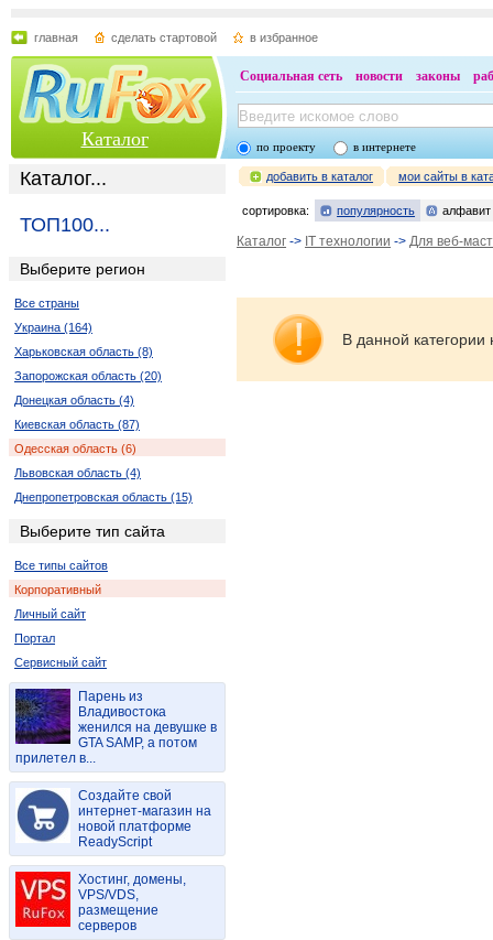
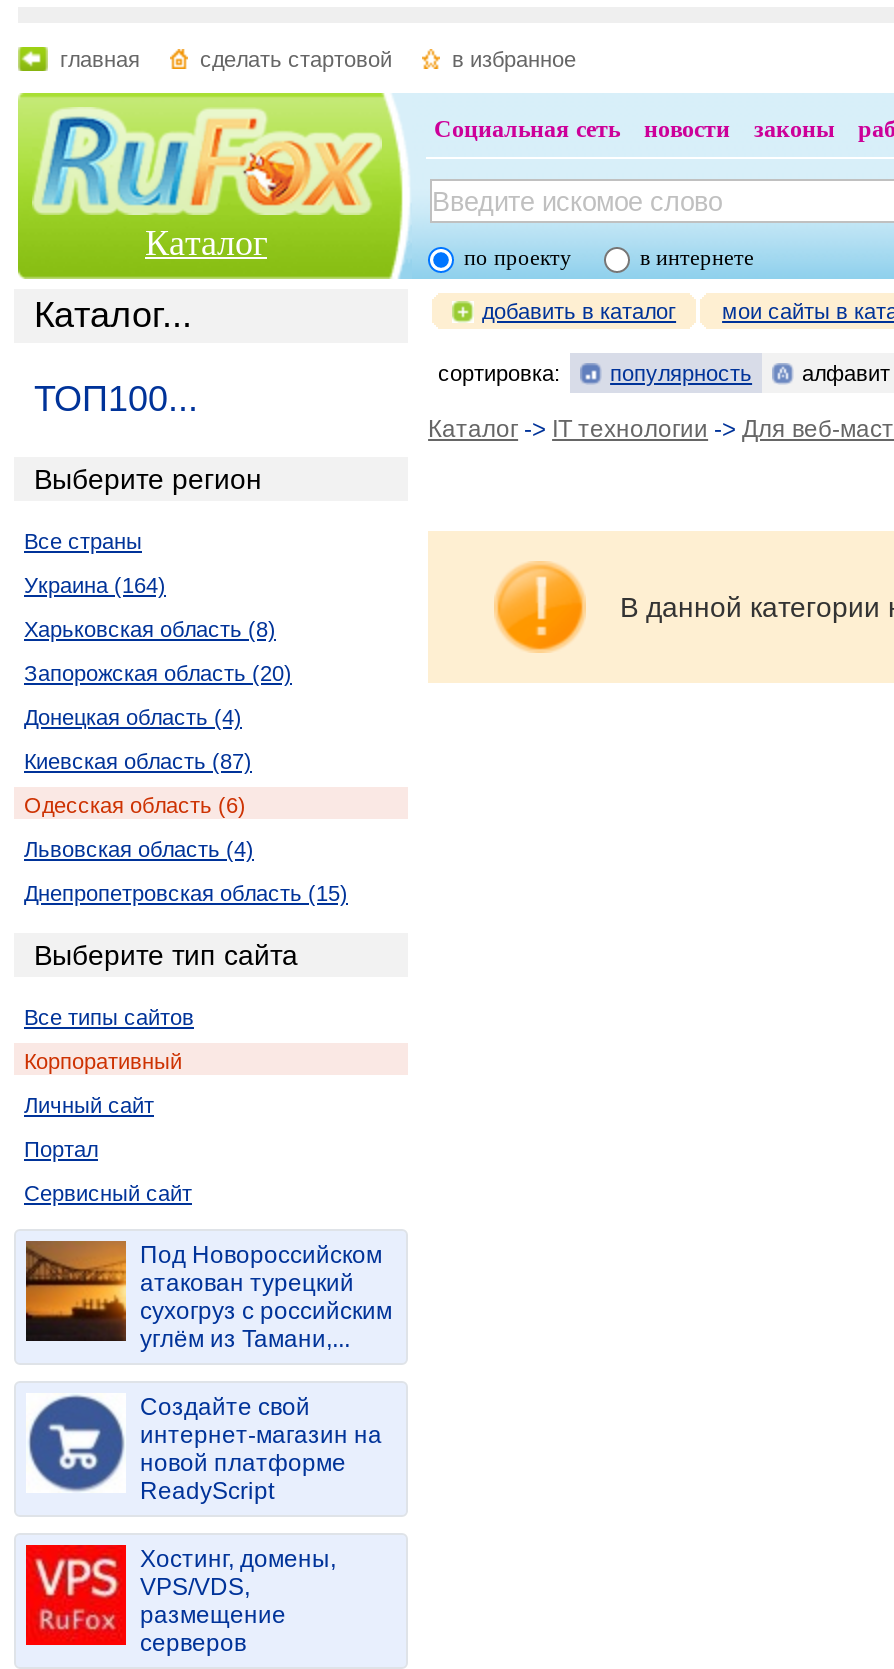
- [image]
- Парень из
- Владивостока
- женился на девушке в
- GTA SAMP, а потом
- прилетел в...
+ [image]
+ Под Новороссийском
+ атакован турецкий
+ сухогруз с российским
+ углём из Тамани,...
